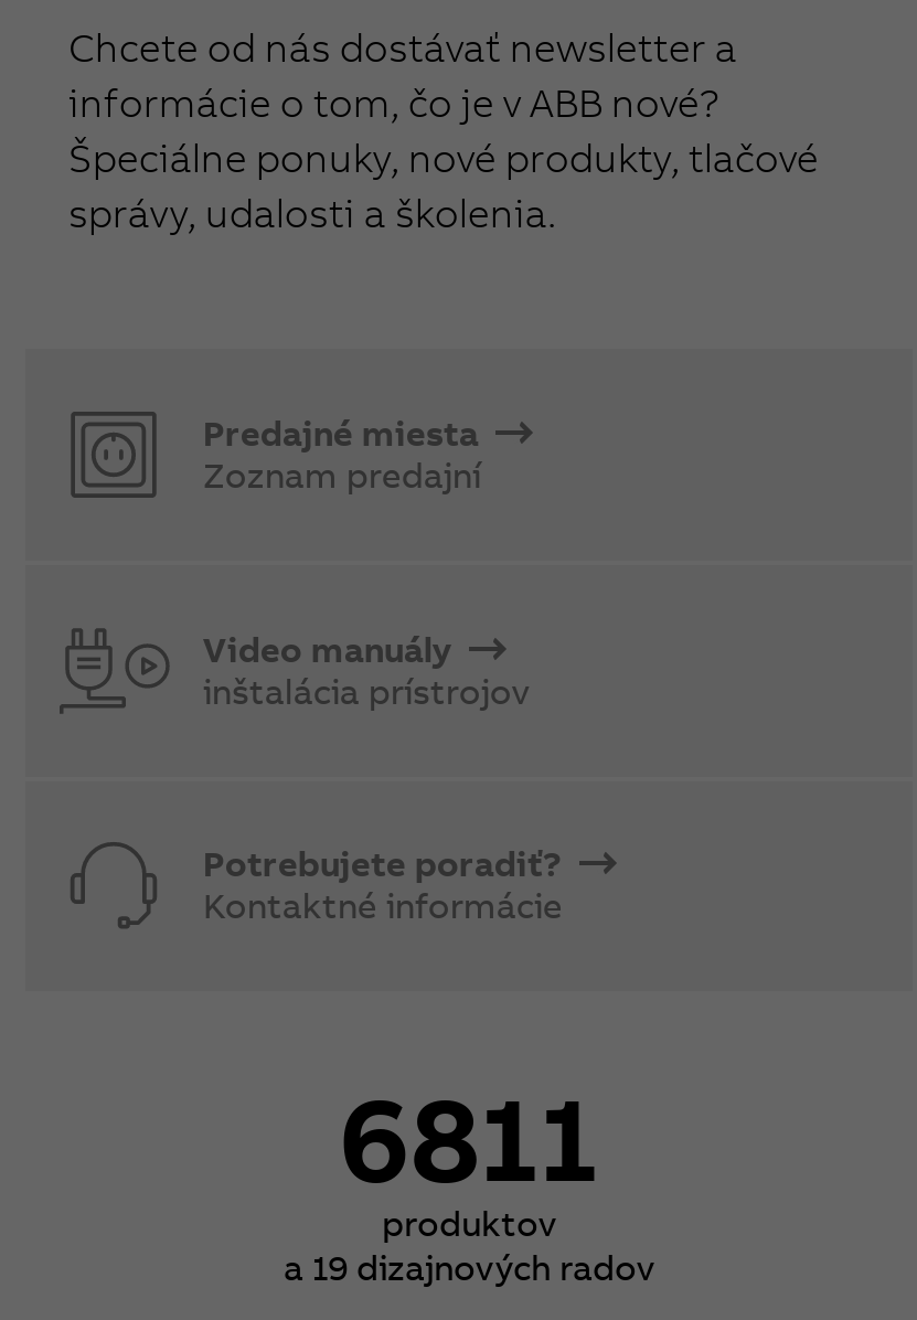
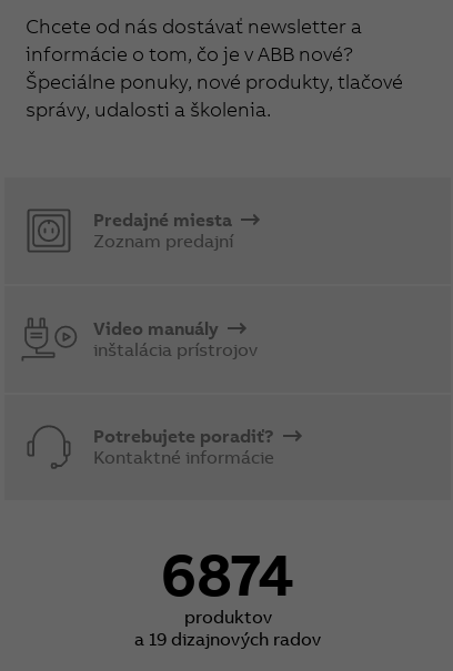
- 6811
+ 6874
